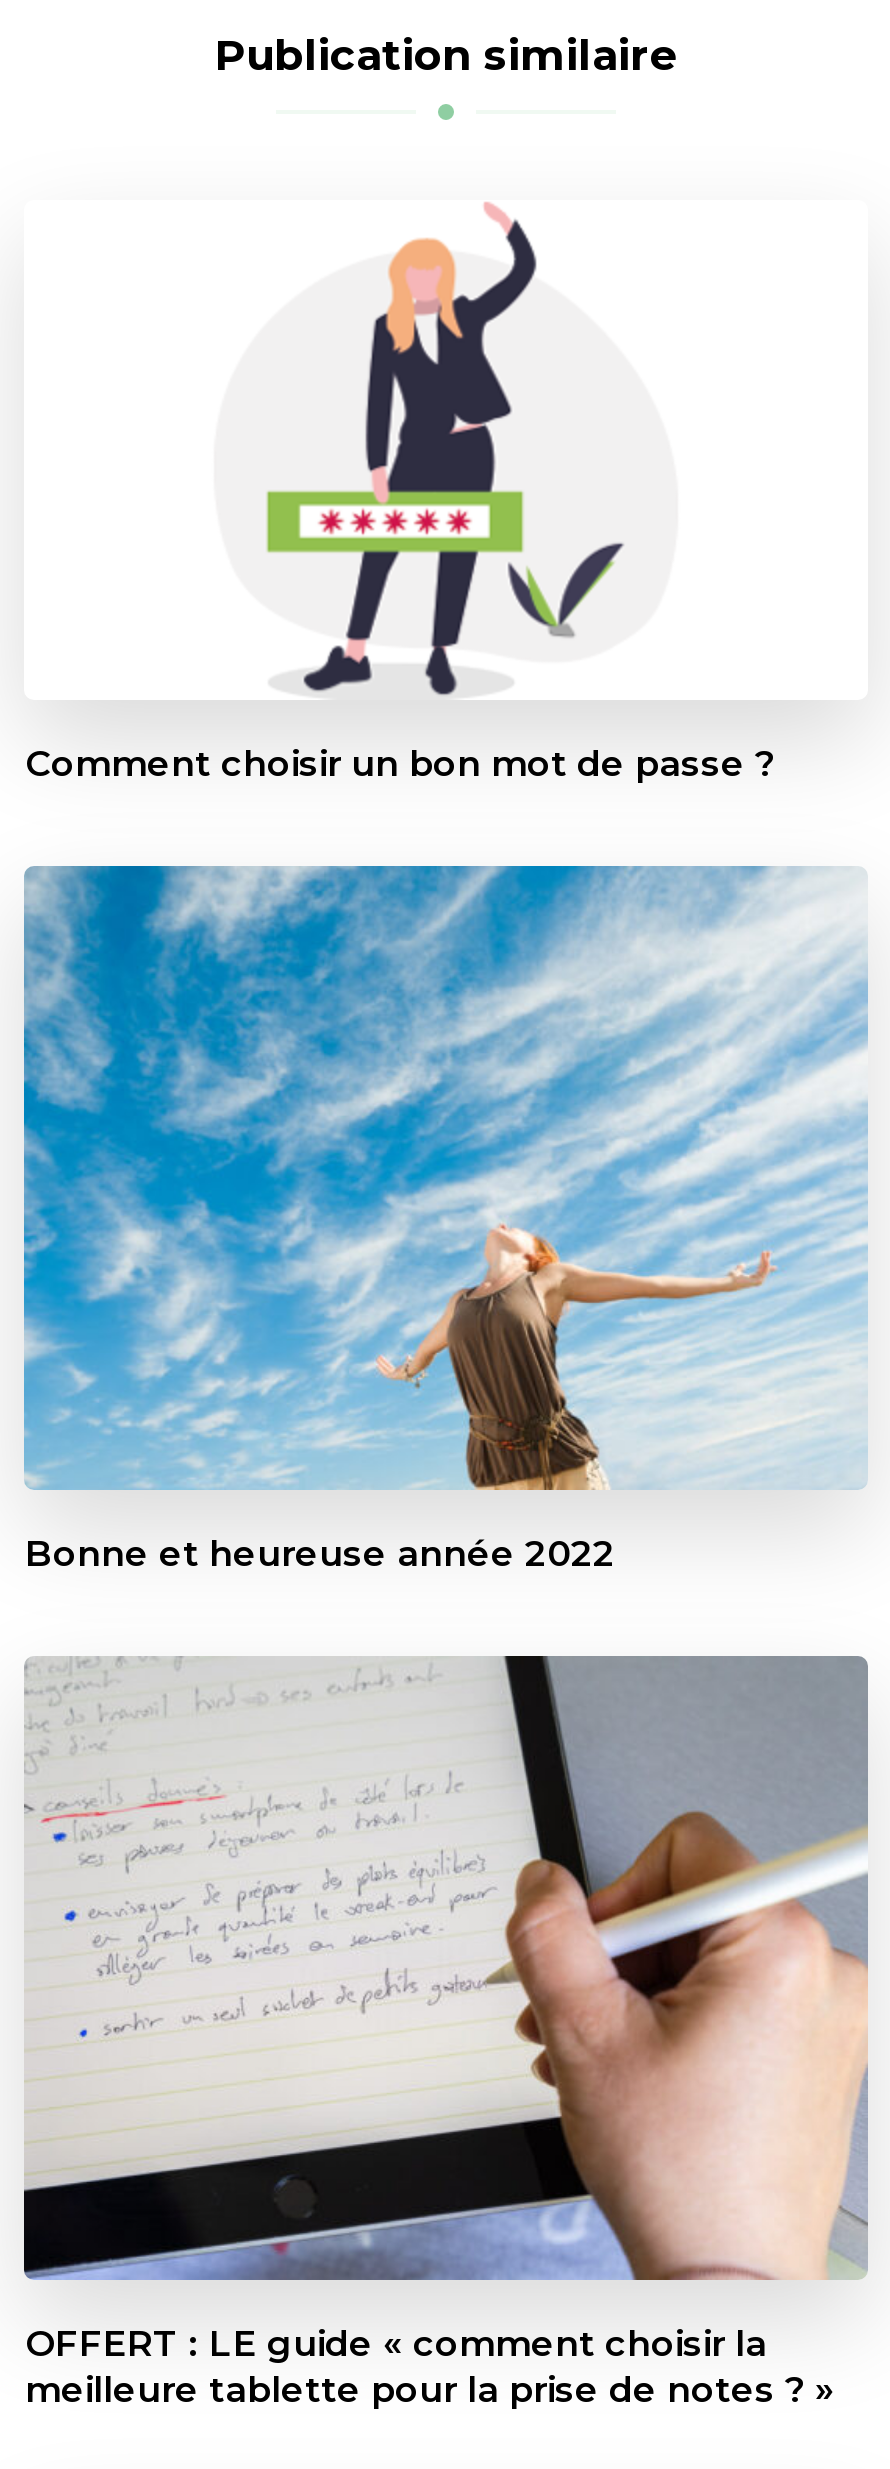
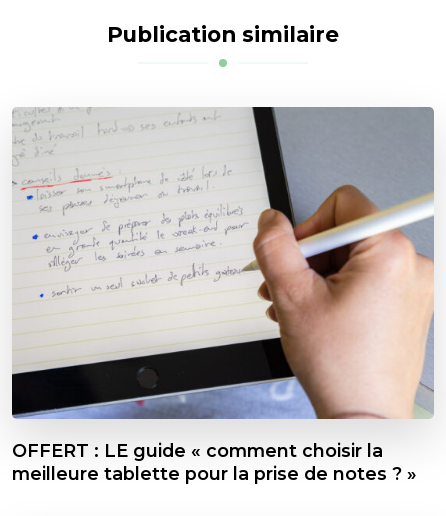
- [image]
- Comment choisir un bon mot de passe ?

- [image]
- Bonne et heureuse année 2022
